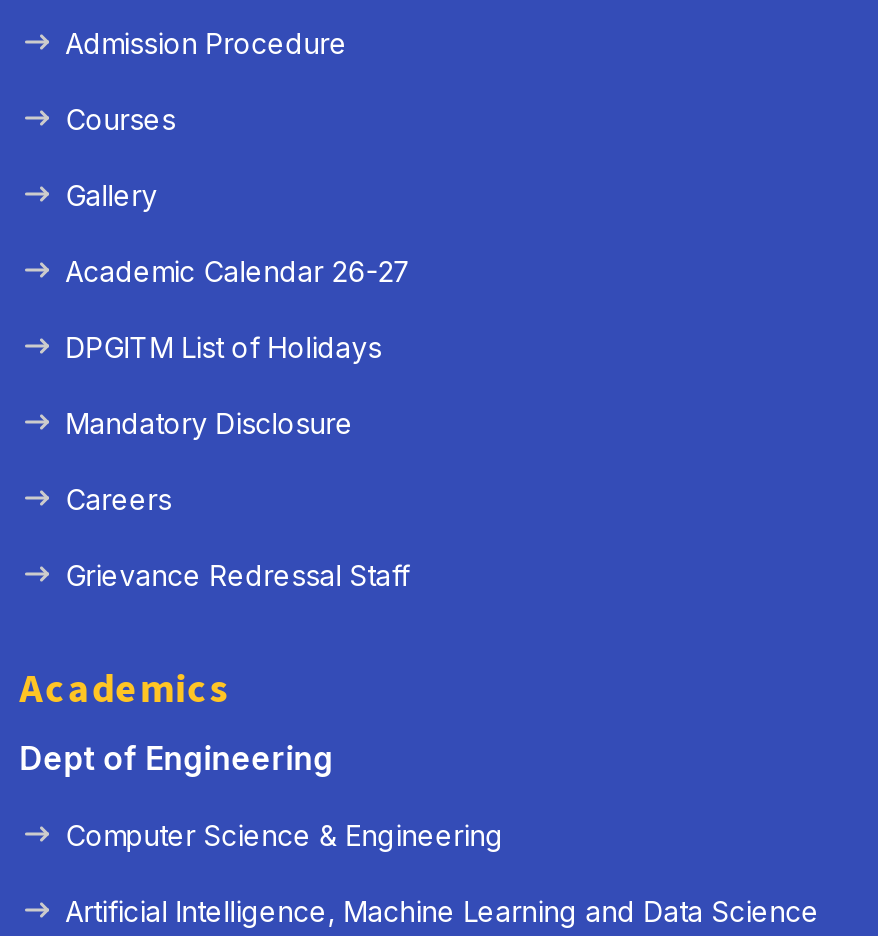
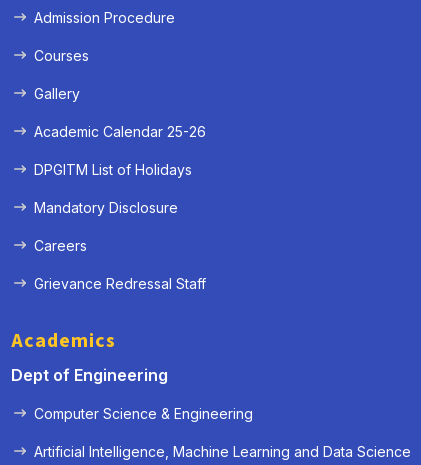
- Academic Calendar 26-27
+ Academic Calendar 25-26
